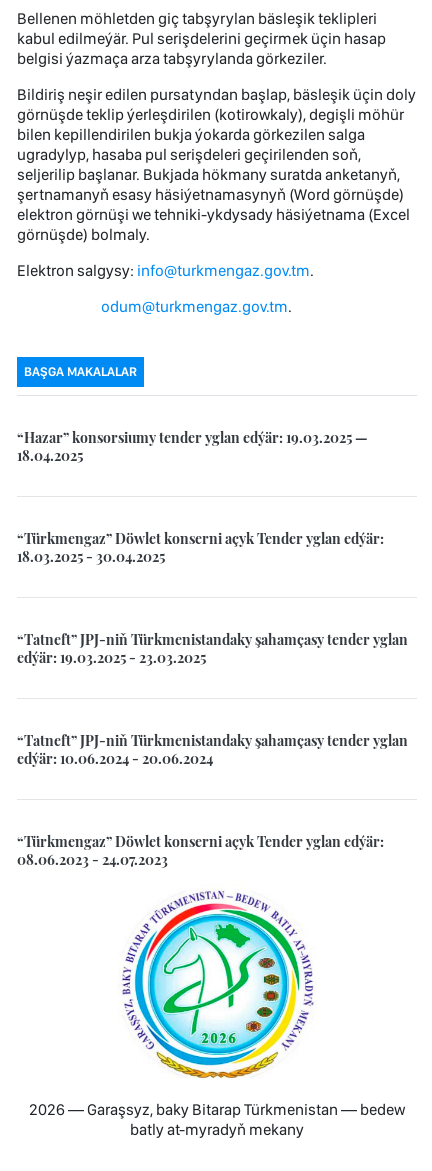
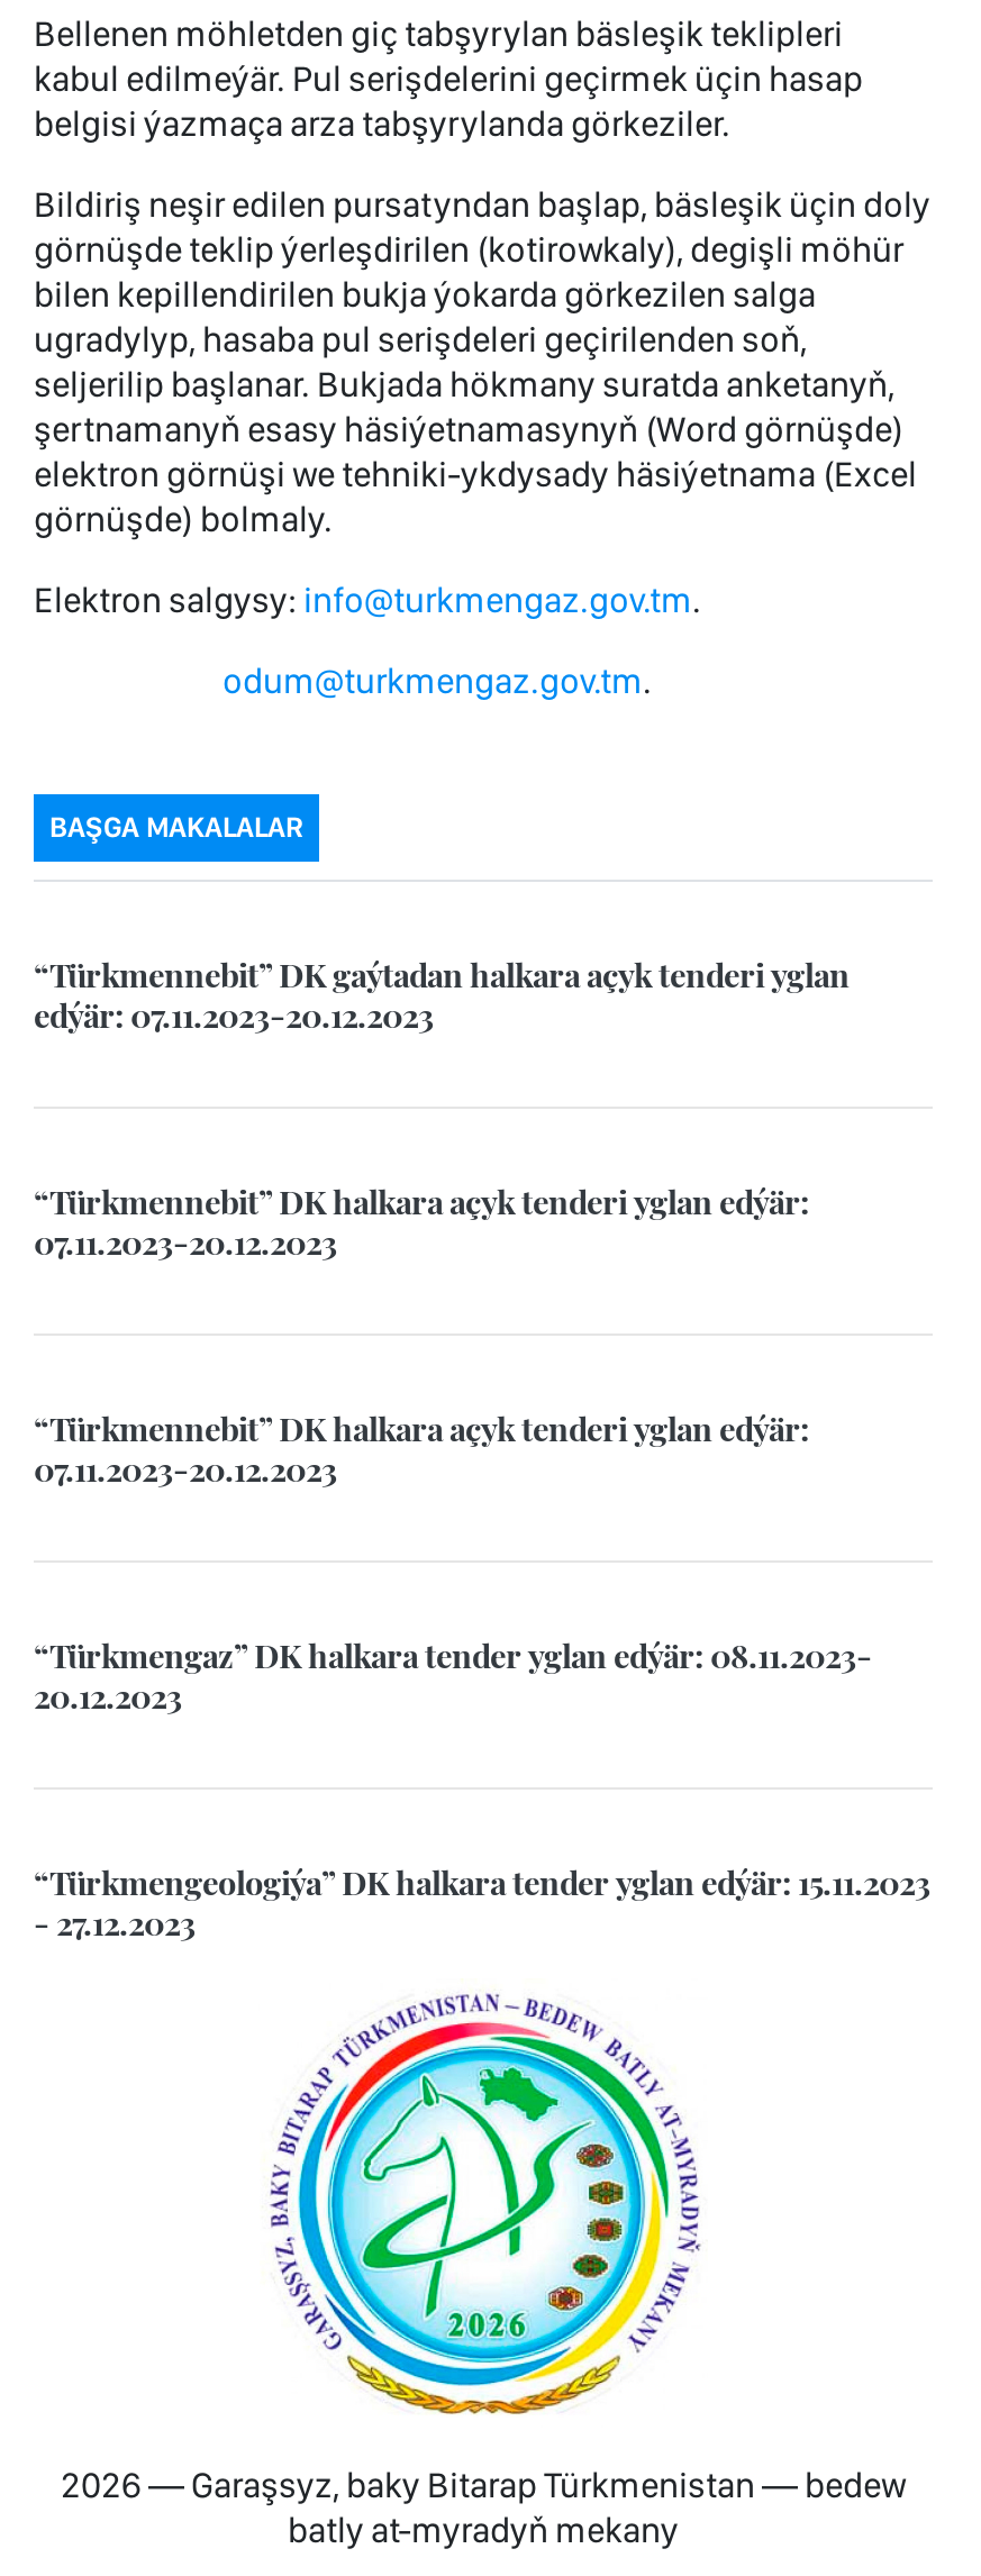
- “Hazar” konsorsiumy tender yglan edýär: 19.03.2025 —
- 18.04.2025
+ “Türkmennebit” DK gaýtadan halkara açyk tenderi yglan
+ edýär: 07.11.2023-20.12.2023

- “Türkmengaz” Döwlet konserni açyk Tender yglan edýär:
- 18.03.2025 - 30.04.2025
+ “Türkmennebit” DK halkara açyk tenderi yglan edýär:
+ 07.11.2023-20.12.2023

- “Tatneft” JPJ-niň Türkmenistandaky şahamçasy tender yglan
- edýär: 19.03.2025 - 23.03.2025
+ “Türkmennebit” DK halkara açyk tenderi yglan edýär:
+ 07.11.2023-20.12.2023

- “Tatneft” JPJ-niň Türkmenistandaky şahamçasy tender yglan
- edýär: 10.06.2024 - 20.06.2024
+ “Türkmengaz” DK halkara tender yglan edýär: 08.11.2023-
+ 20.12.2023

- “Türkmengaz” Döwlet konserni açyk Tender yglan edýär:
- 08.06.2023 - 24.07.2023
+ “Türkmengeologiýa” DK halkara tender yglan edýär: 15.11.2023
+ - 27.12.2023
